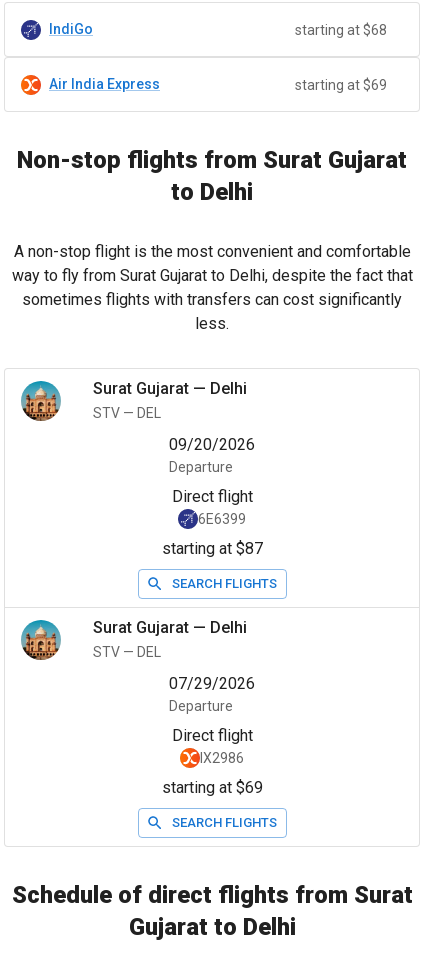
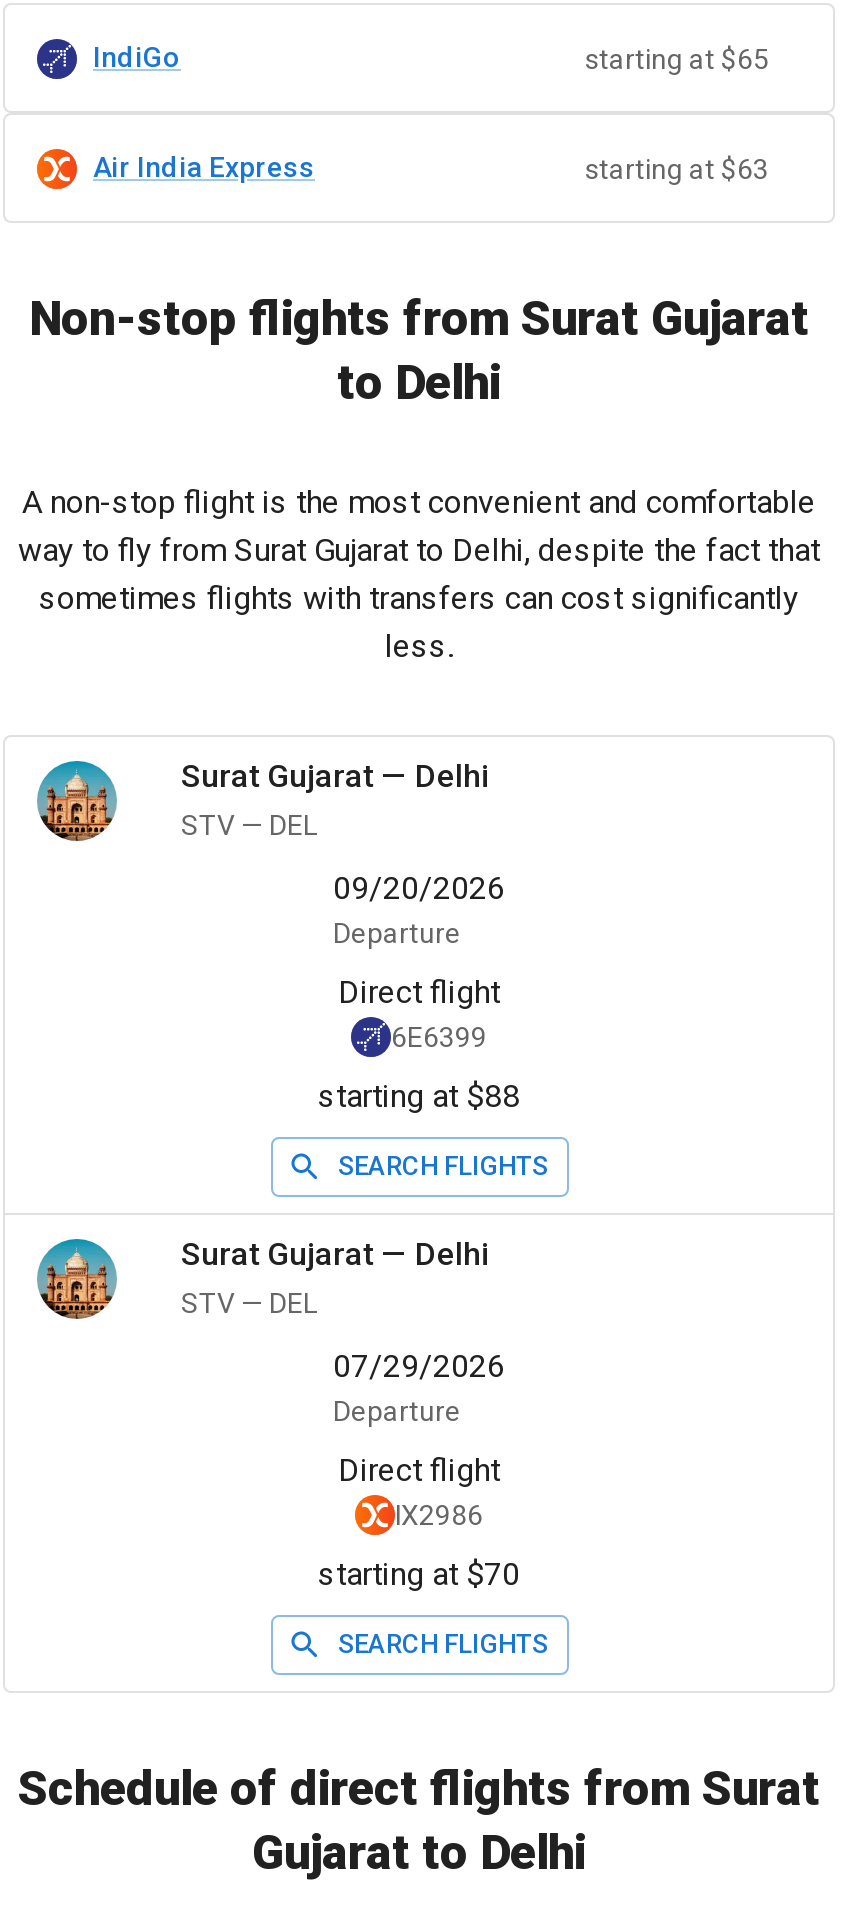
- starting at $68
+ starting at $65

- starting at $69
+ starting at $63

- starting at $87
+ starting at $88

- starting at $69
+ starting at $70
